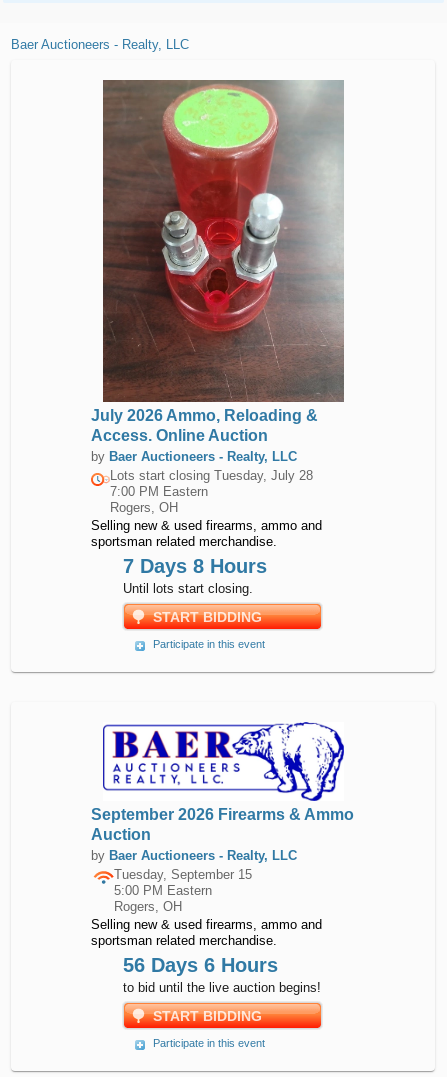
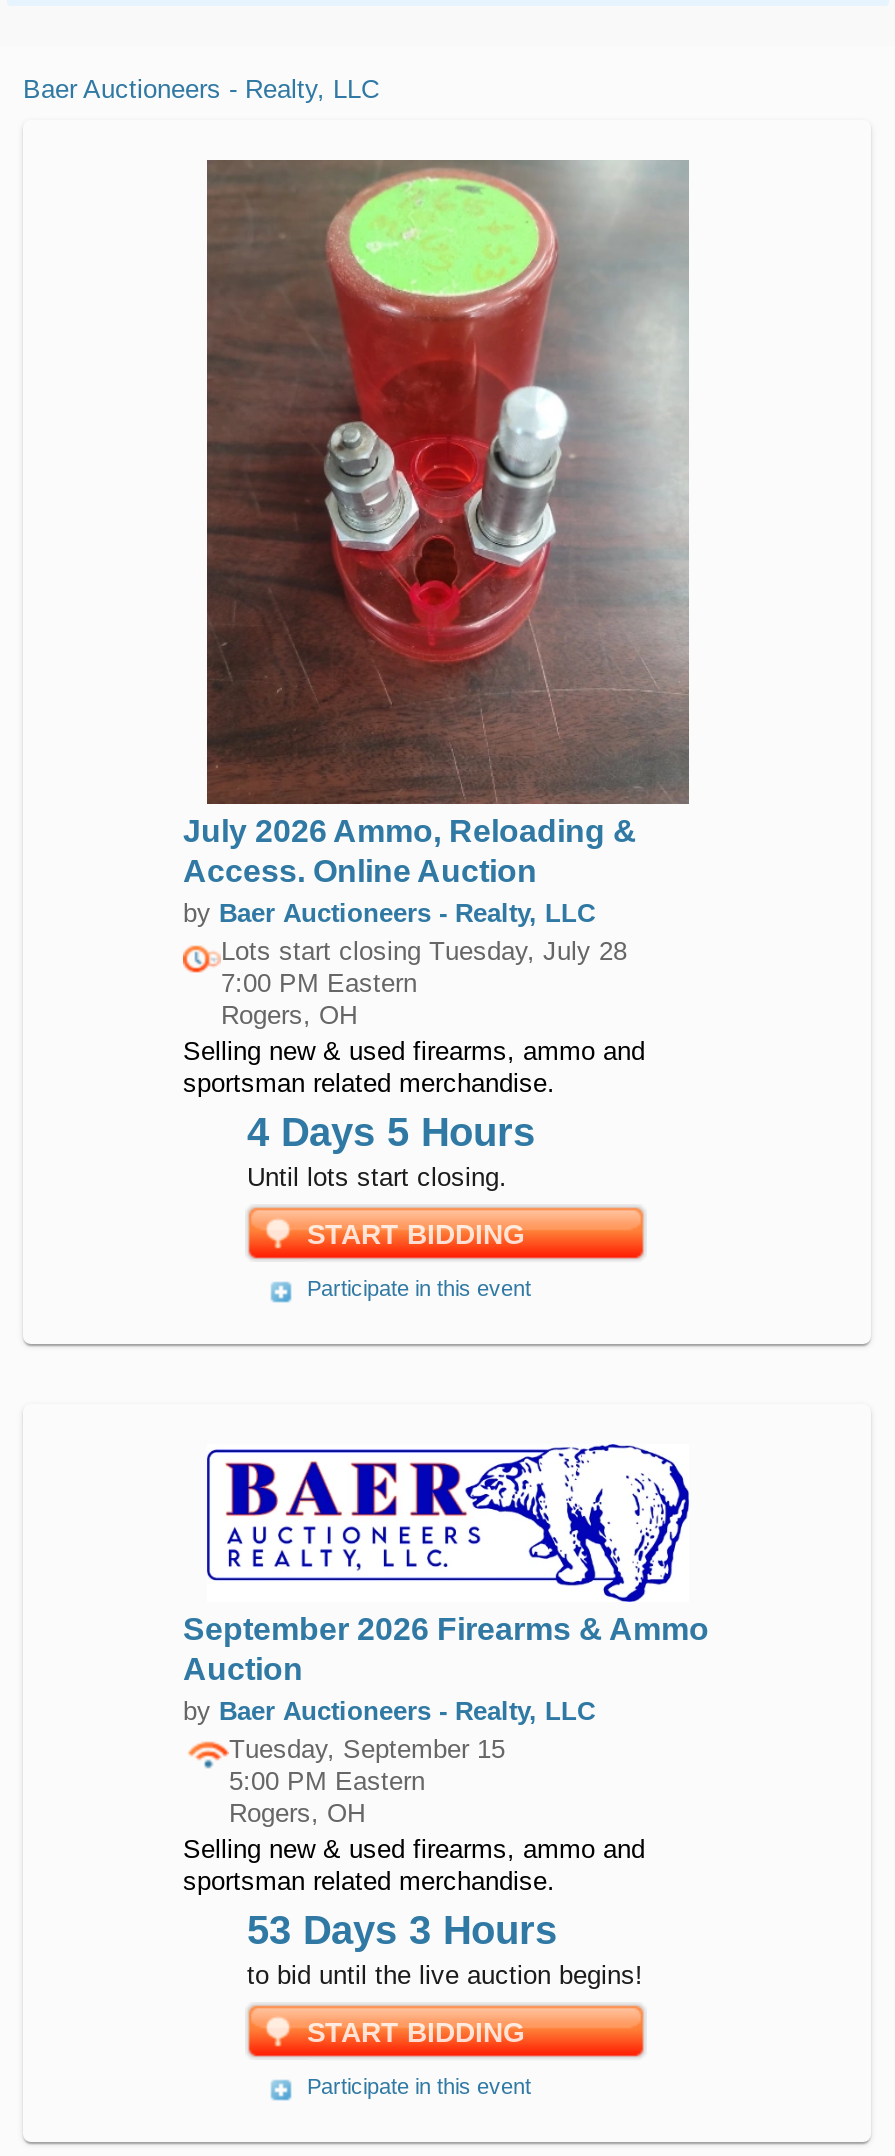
- 7 Days 8 Hours
+ 4 Days 5 Hours

- 56 Days 6 Hours
+ 53 Days 3 Hours
